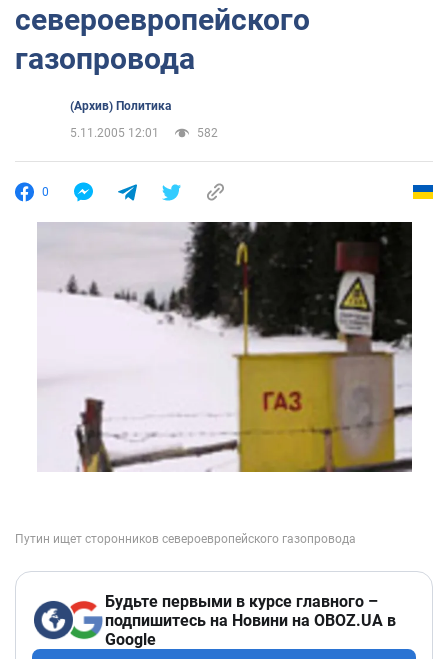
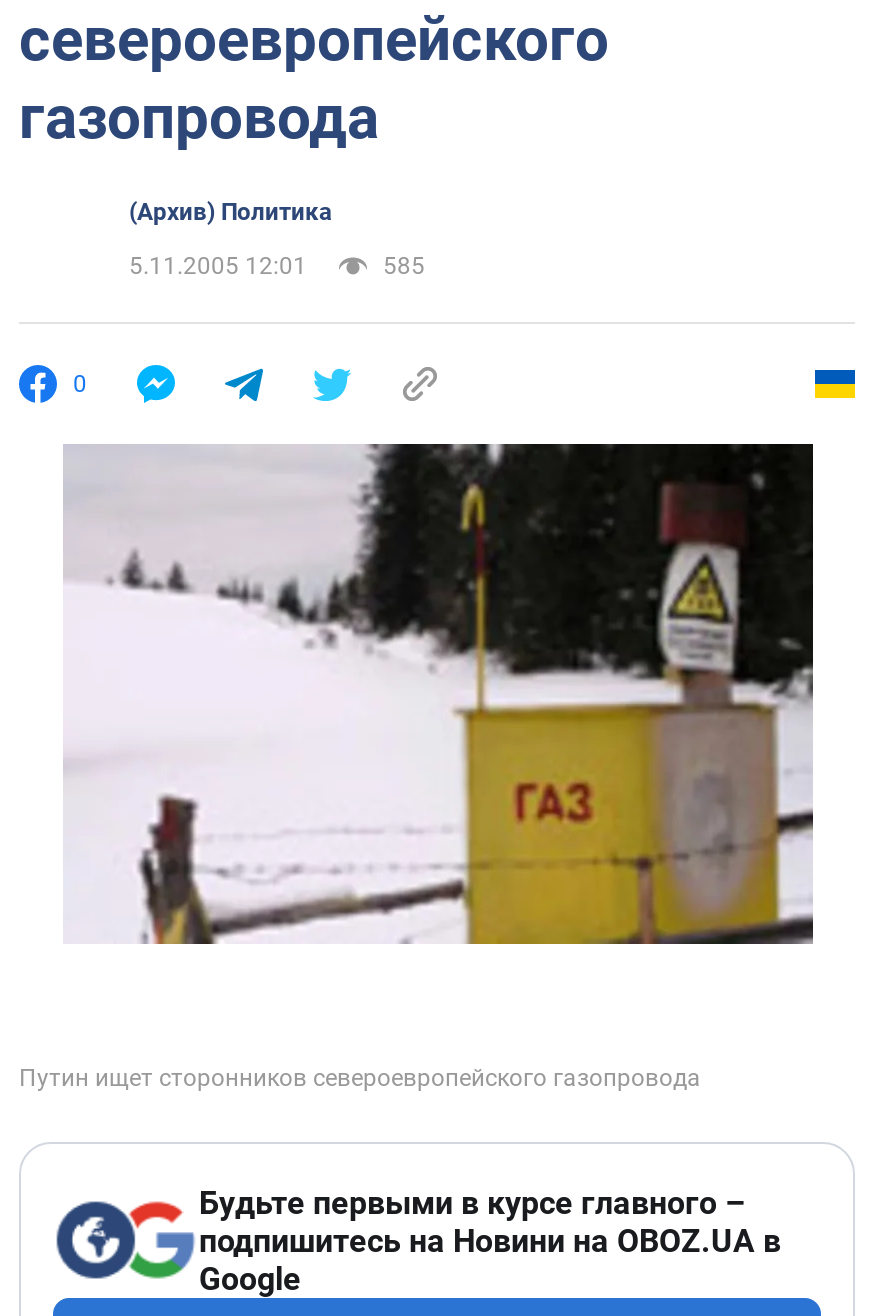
- 582
+ 585
